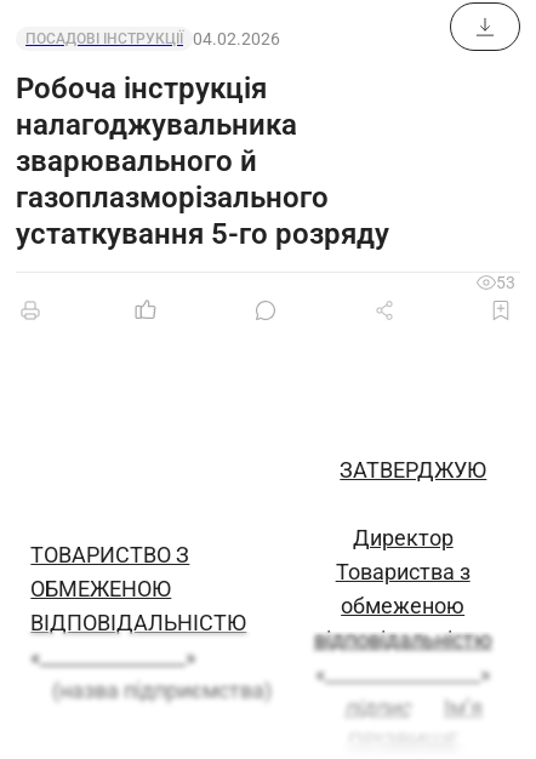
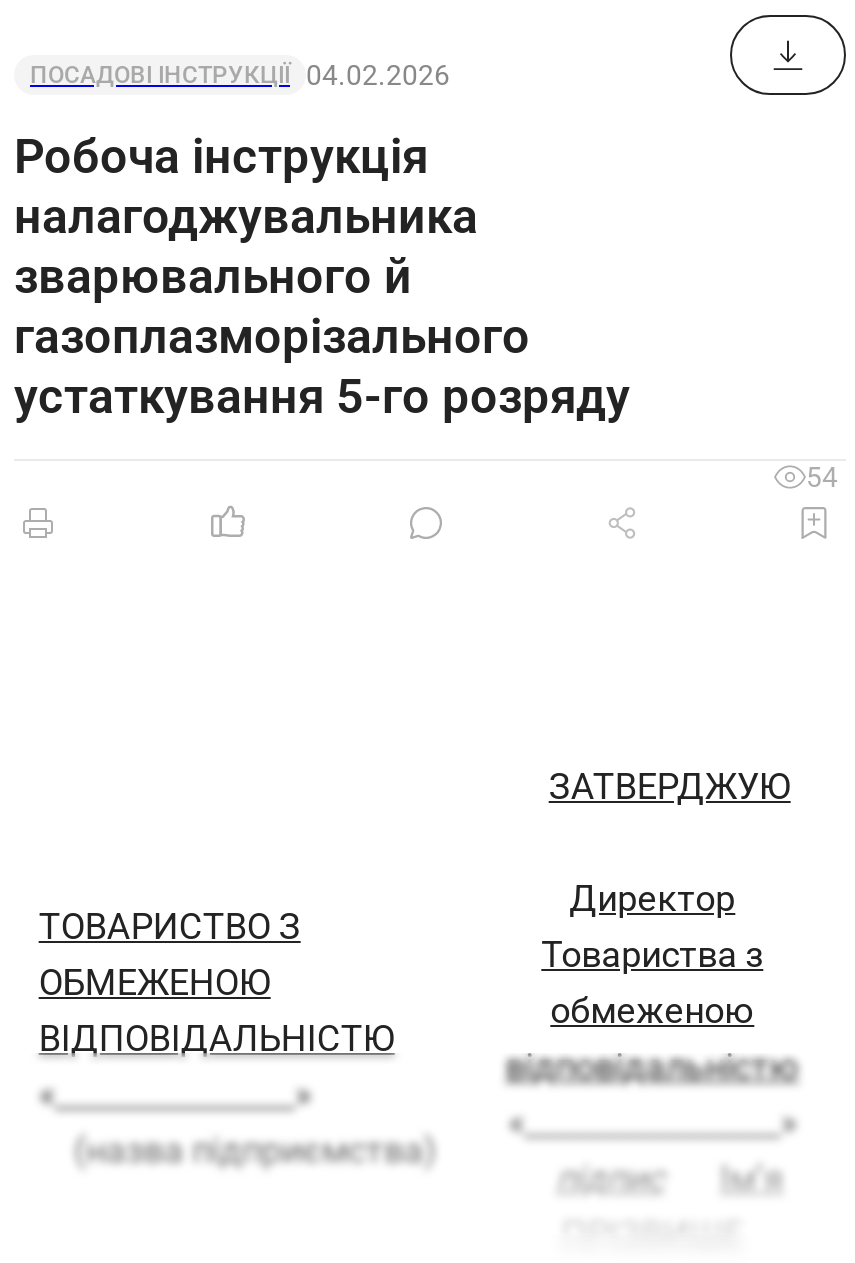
- 53
+ 54
